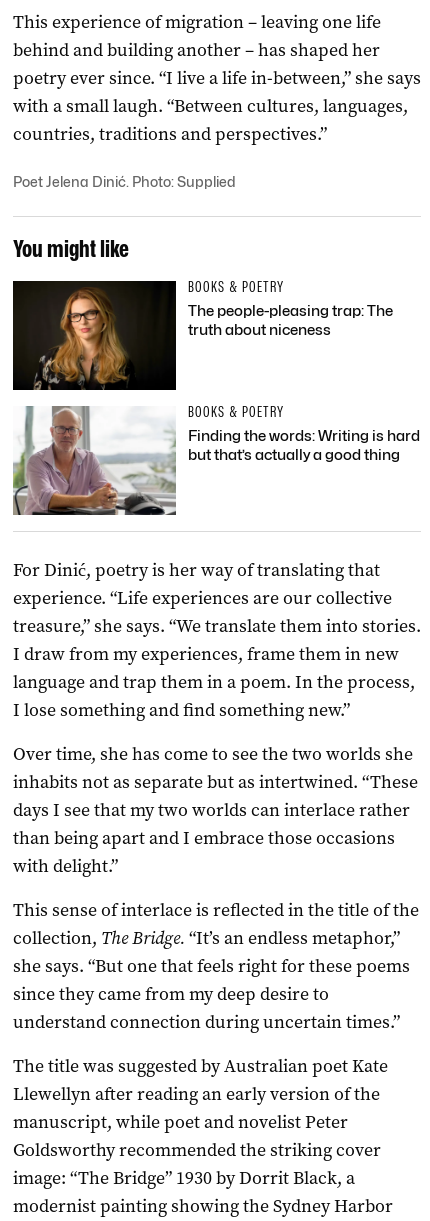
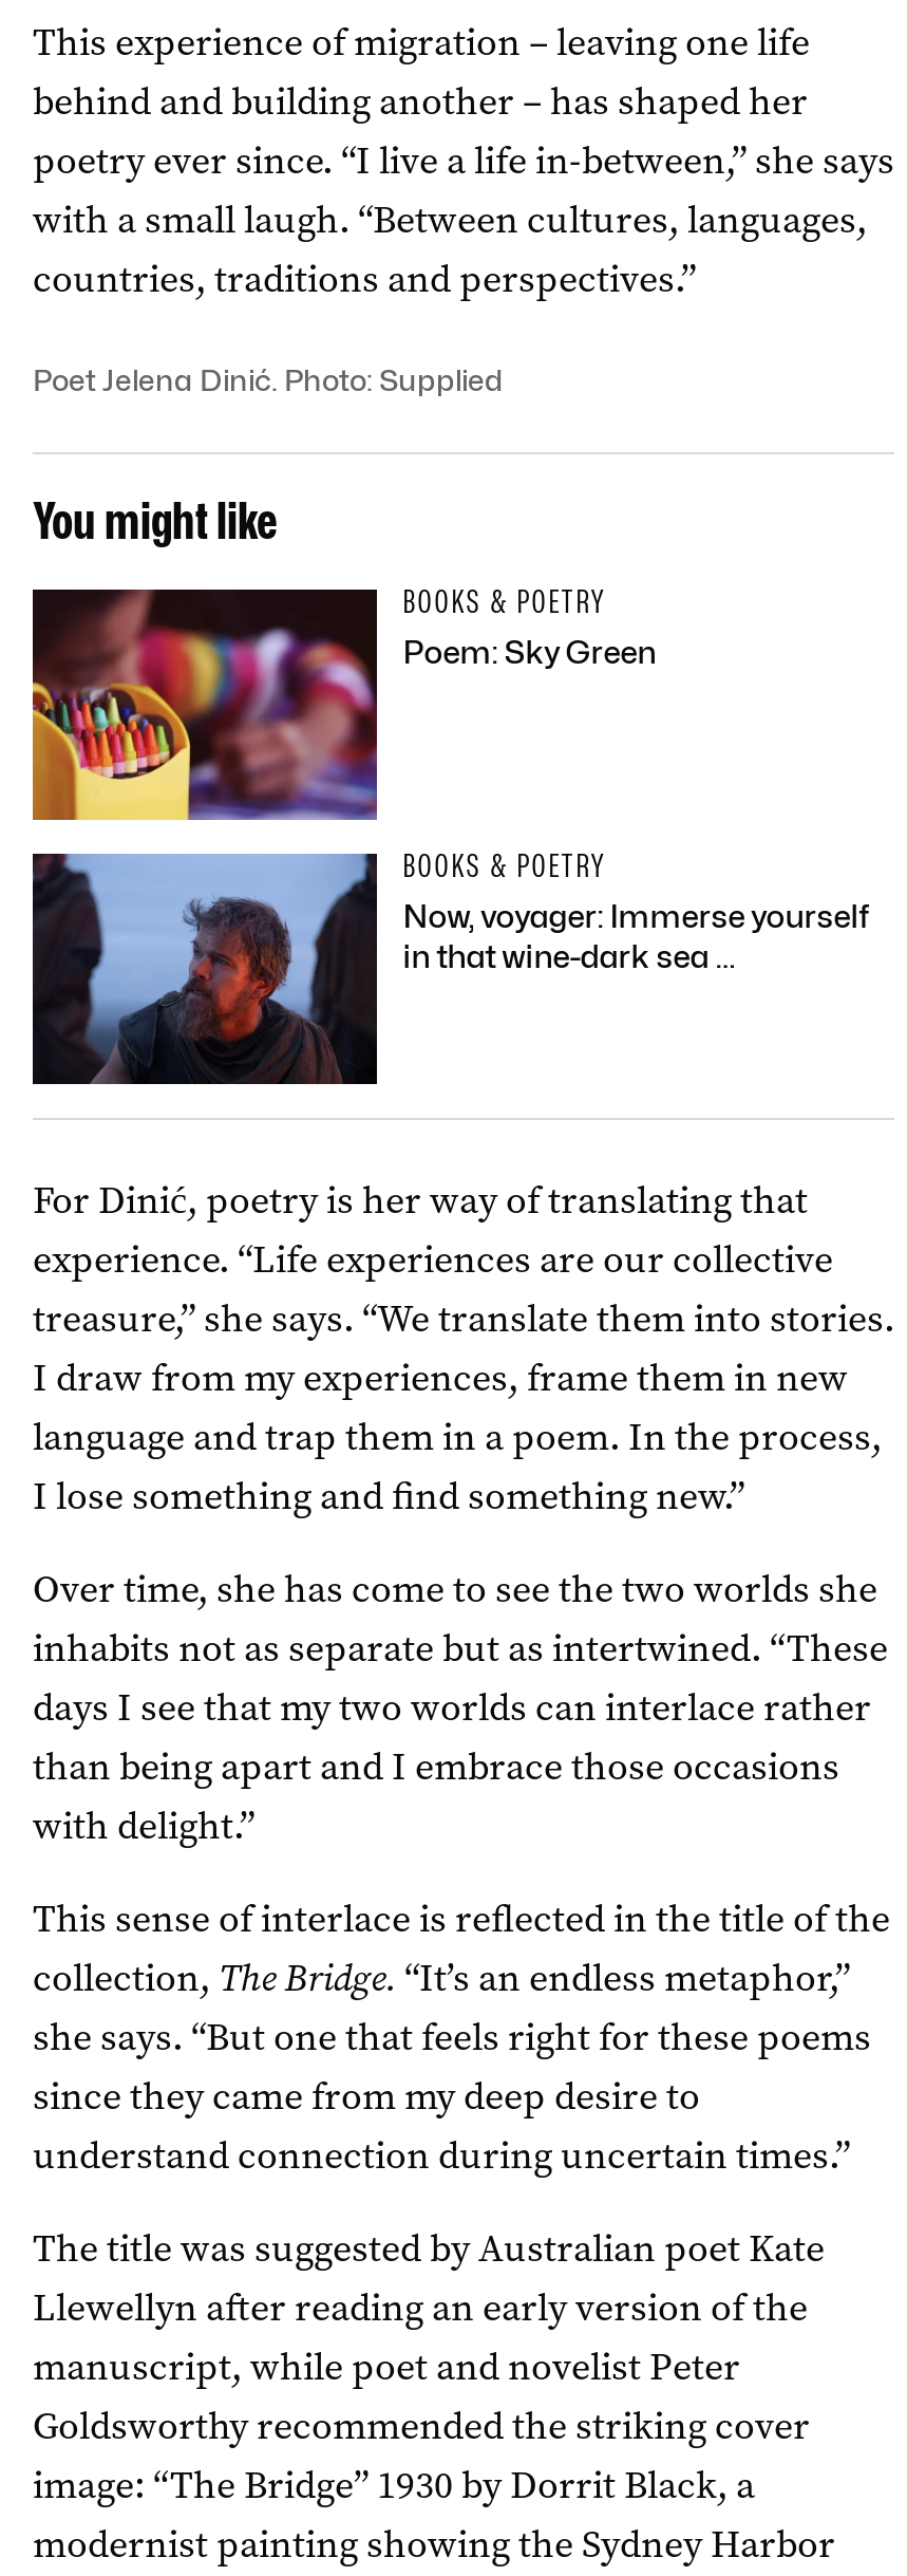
- [image]
- The people-pleasing trap: The
- truth about niceness
+ [image]
+ Poem: Sky Green

- [image]
- Finding the words: Writing is hard
- but that’s actually a good thing
+ [image]
+ Now, voyager: Immerse yourself
+ in that wine-dark sea …
